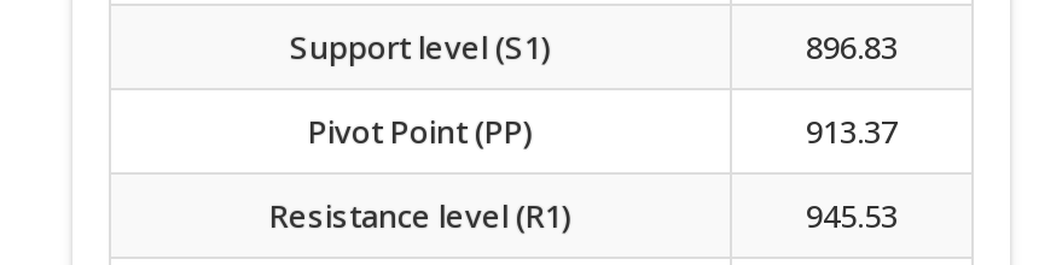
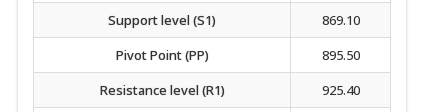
- 896.83
+ 869.10

- 913.37
+ 895.50

- 945.53
+ 925.40
